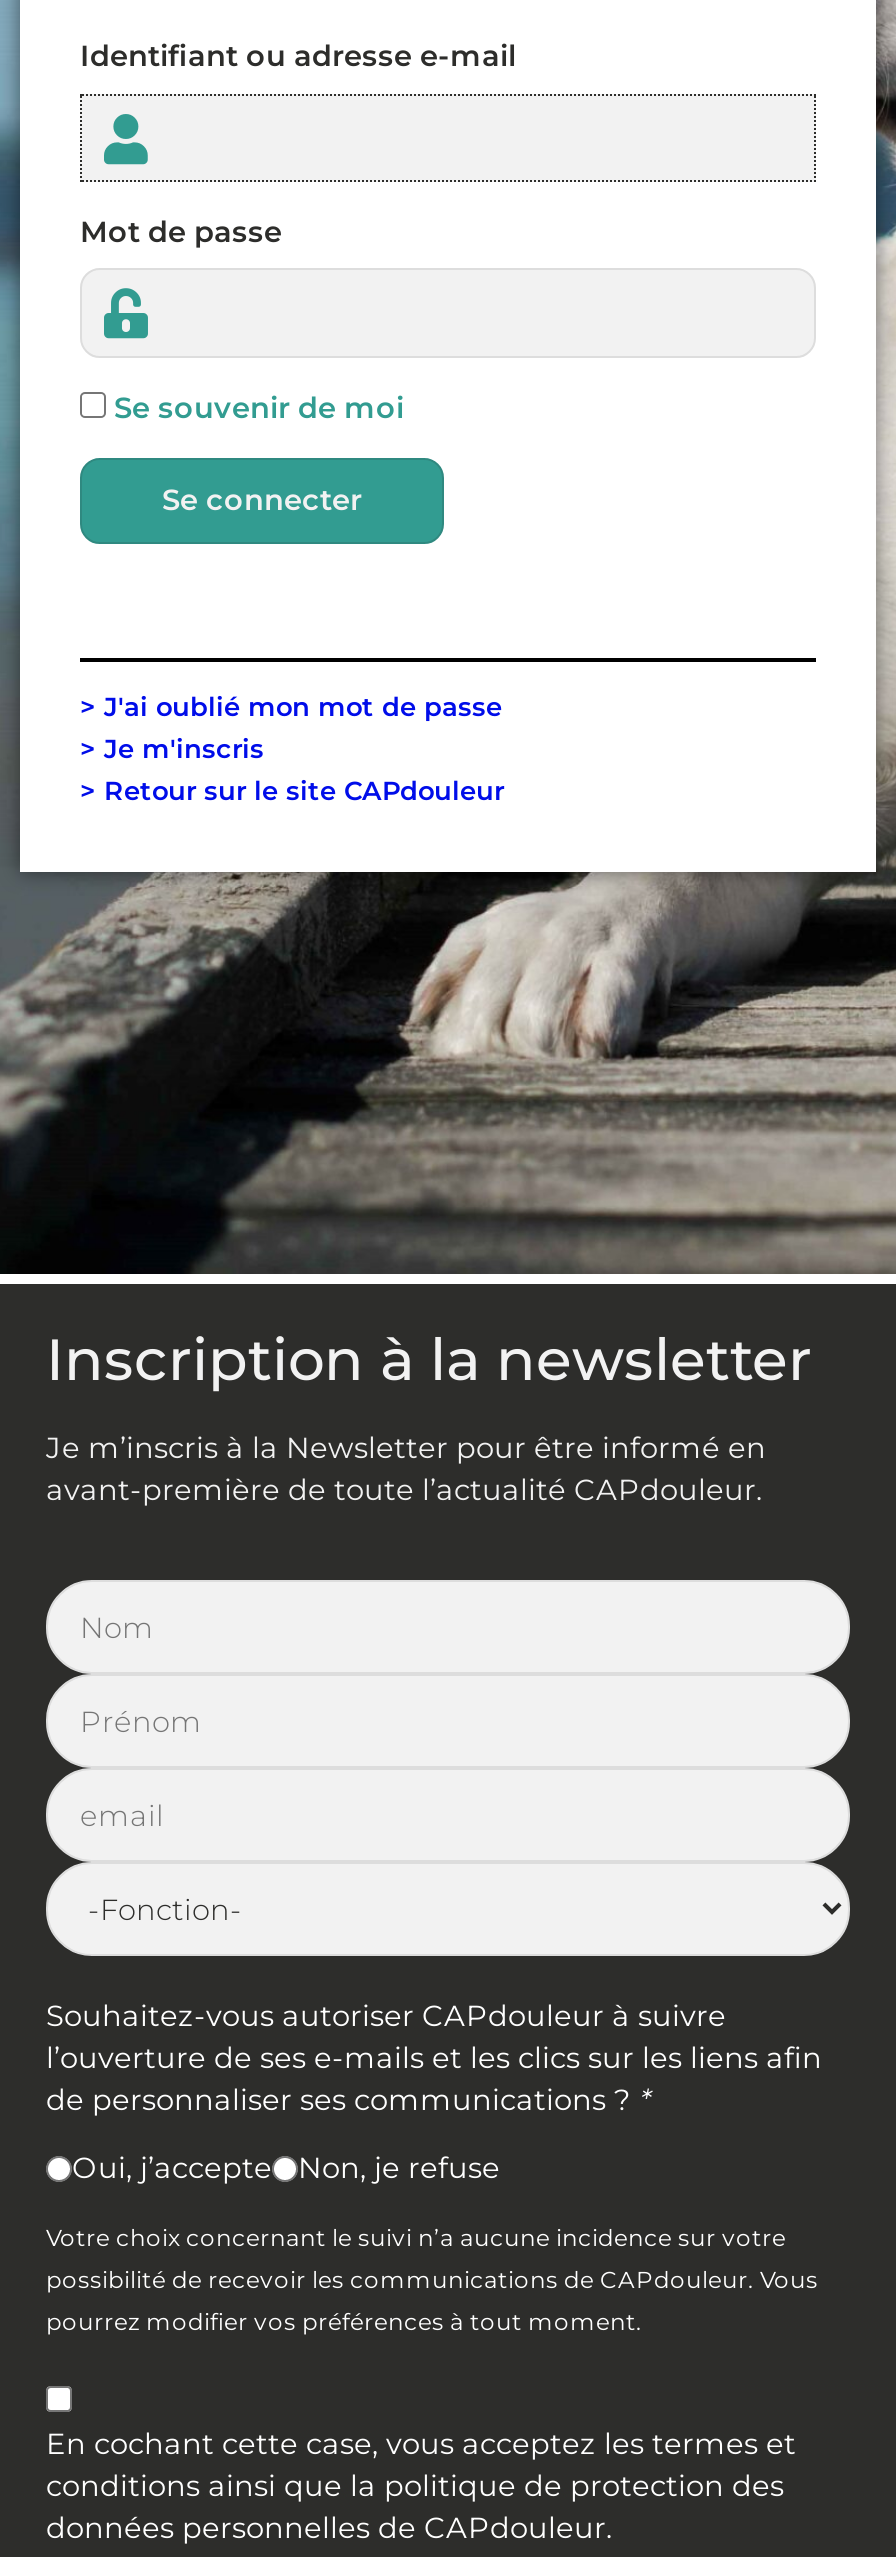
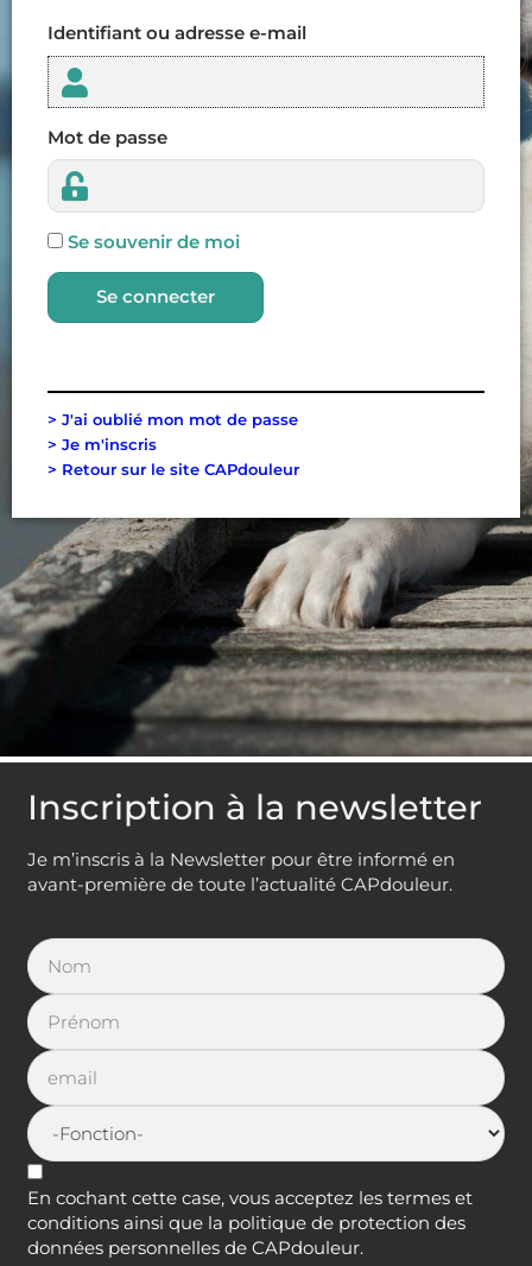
- Souhaitez-vous autoriser CAPdouleur à suivre
- l’ouverture de ses e-mails et les clics sur les liens afin
- de personnaliser ses communications ? *
- Oui, j’accepte
- Non, je refuse
- Votre choix concernant le suivi n’a aucune incidence sur votre
- possibilité de recevoir les communications de CAPdouleur. Vous
- pourrez modifier vos préférences à tout moment.
